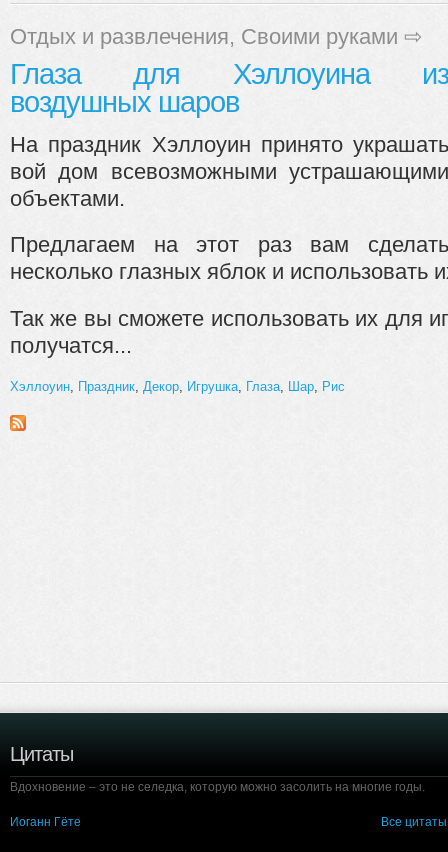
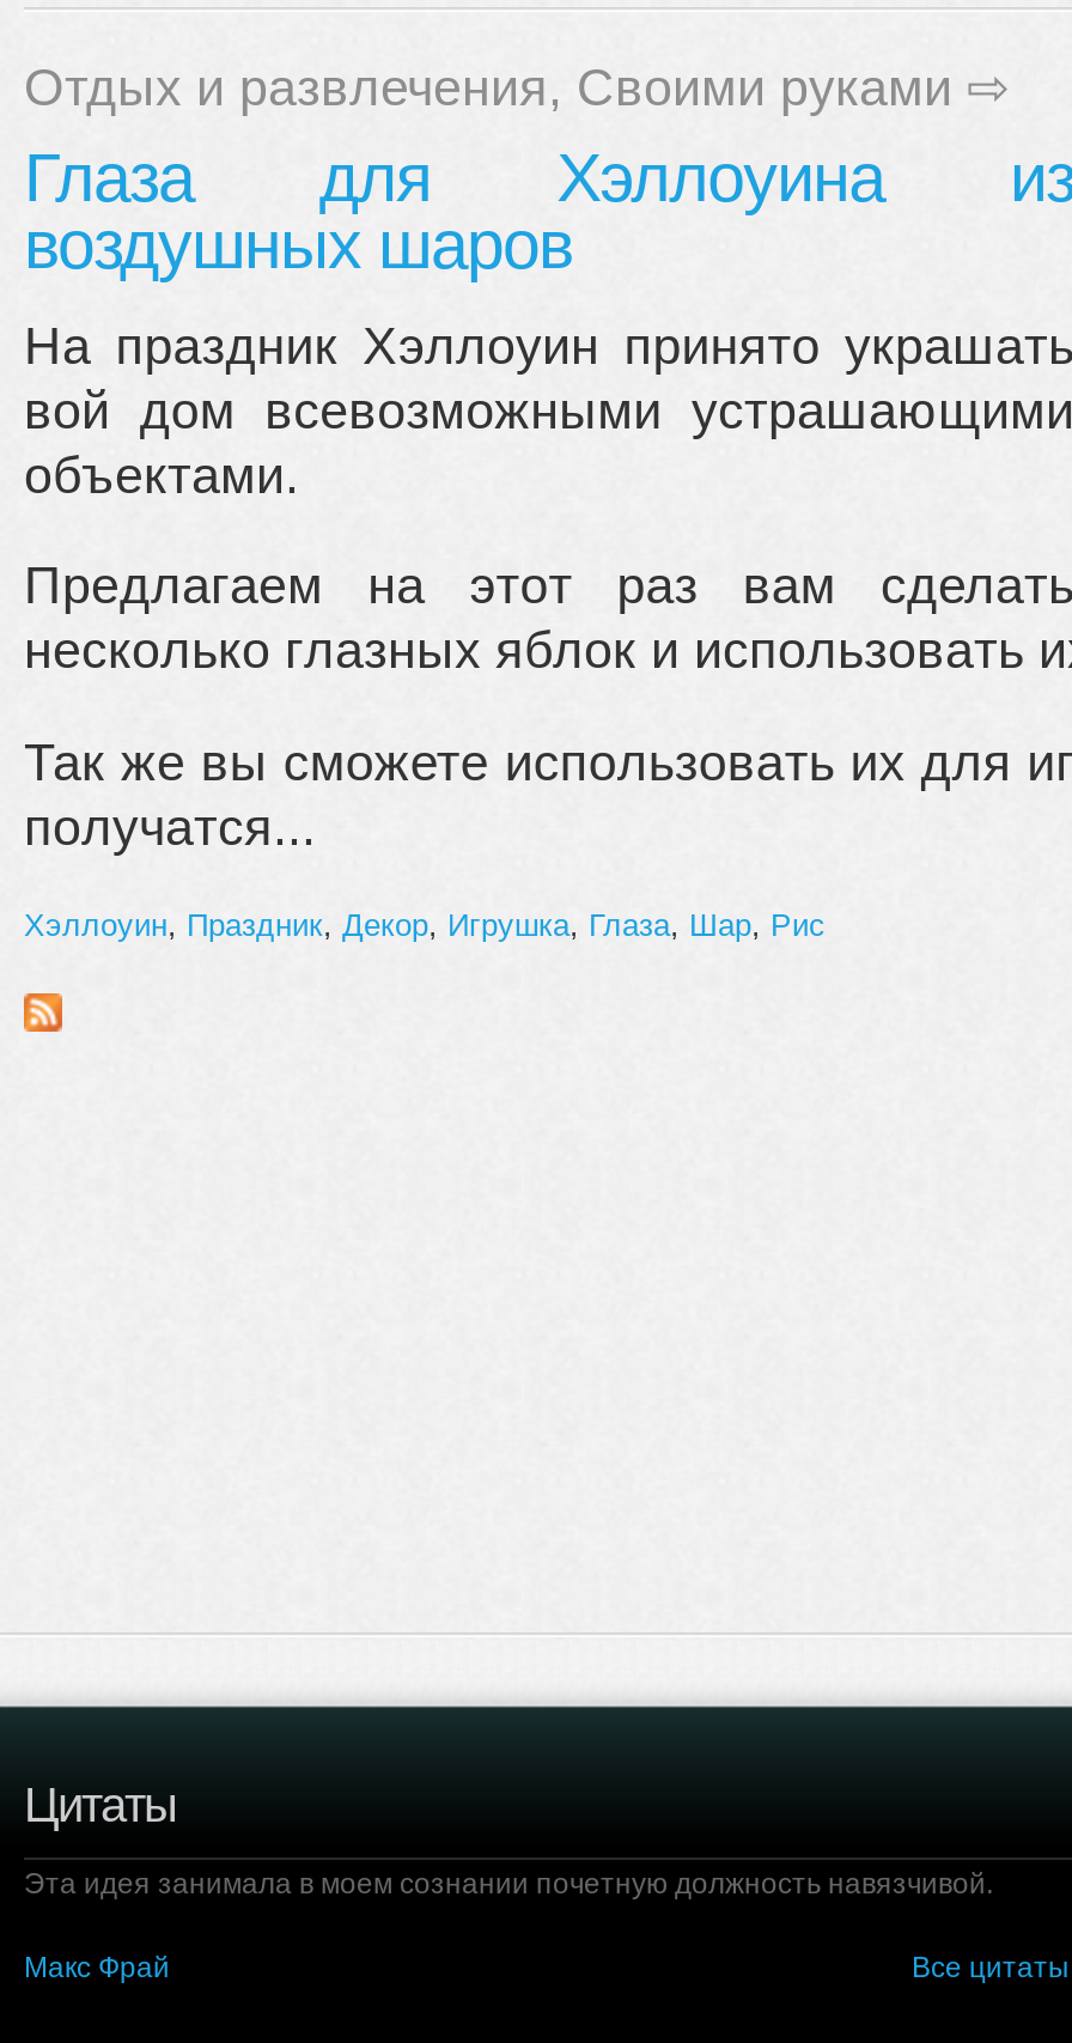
- Вдохновение – это не селедка, которую можно засолить на многие годы.
+ Эта идея занимала в моем сознании почетную должность навязчивой.

- Иоганн Гёте
+ Макс Фрай
